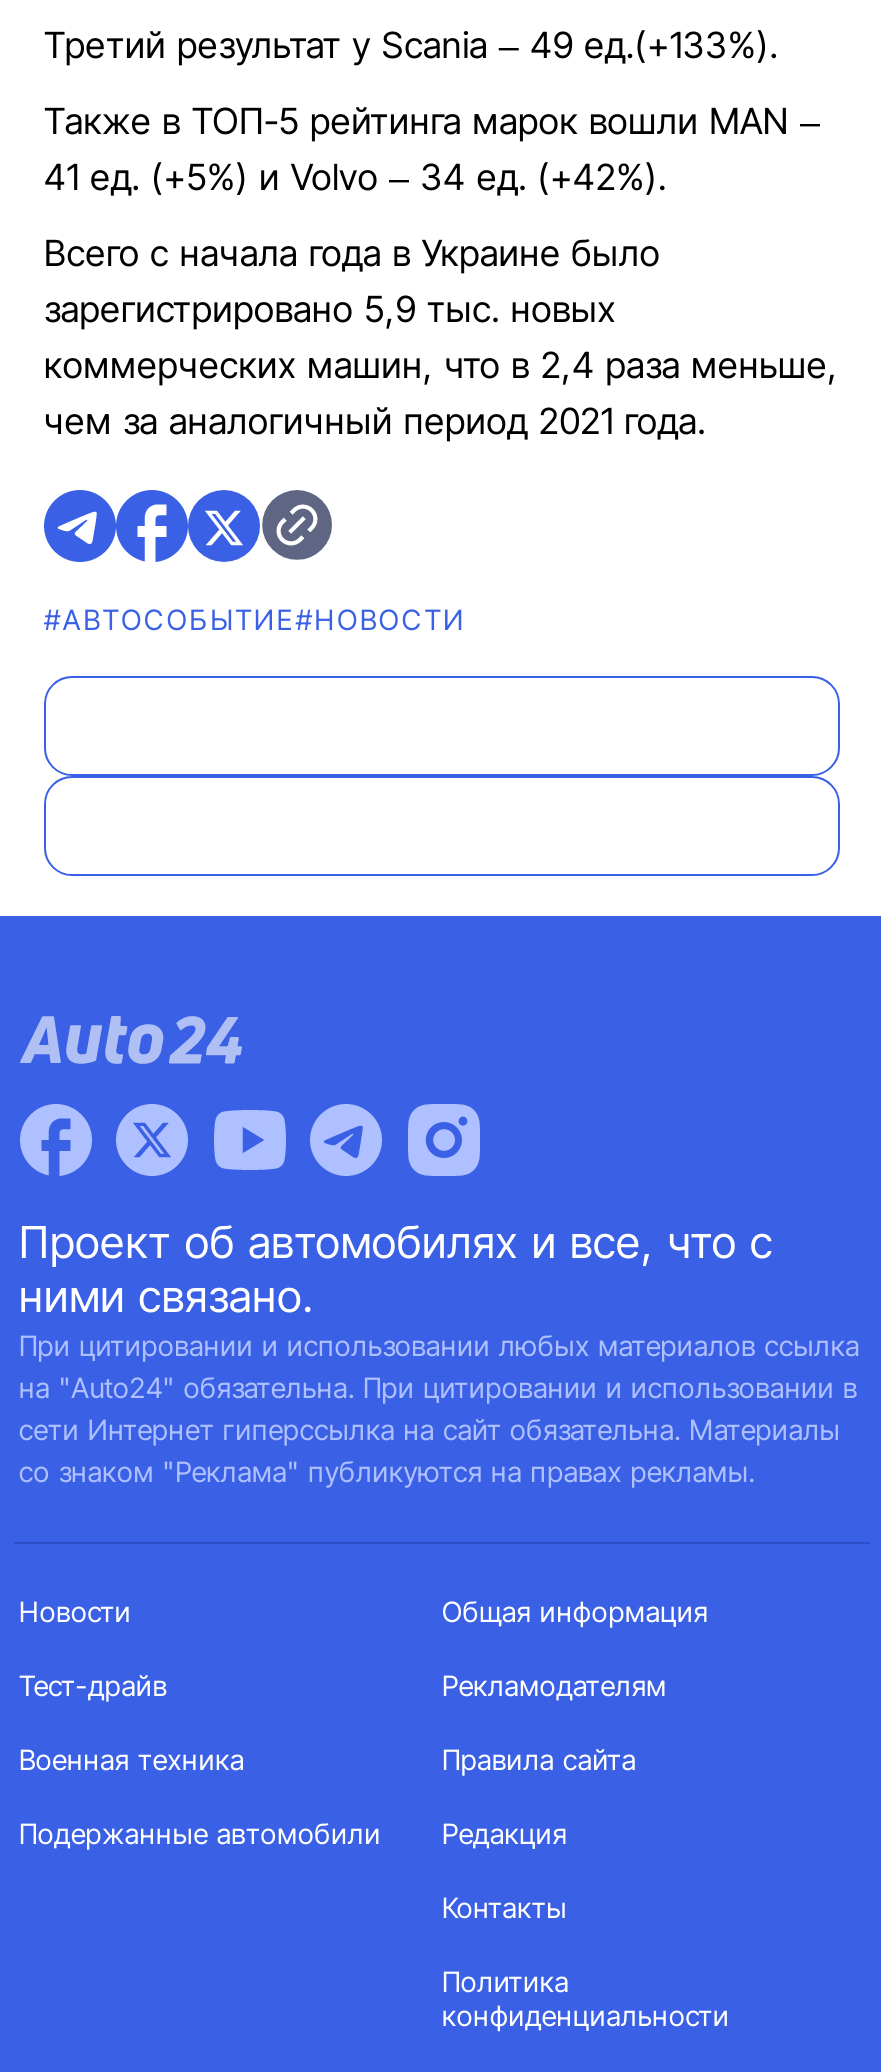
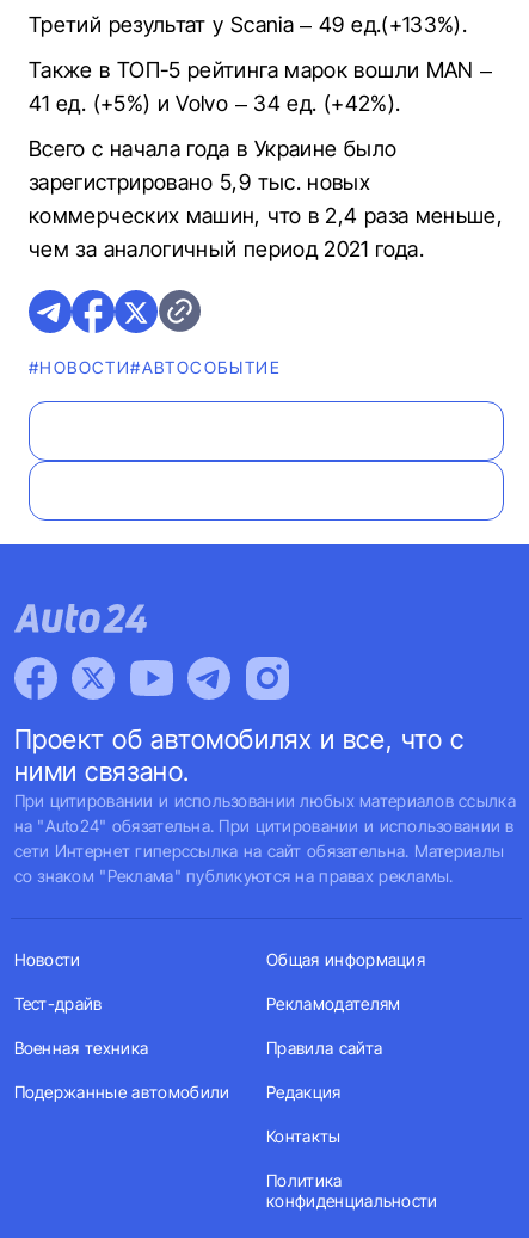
- #АВТОСОБЫТИЕ#НОВОСТИ
+ #НОВОСТИ#АВТОСОБЫТИЕ
